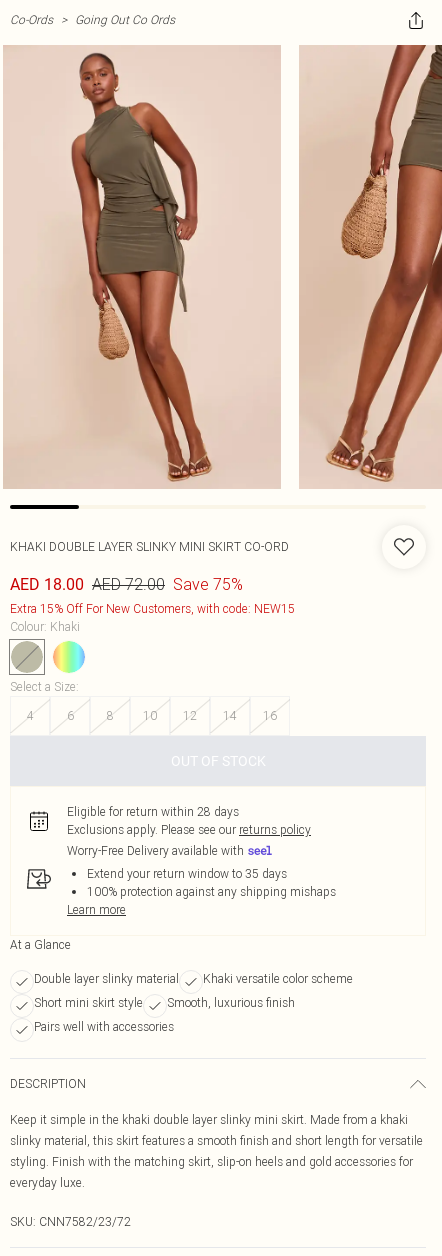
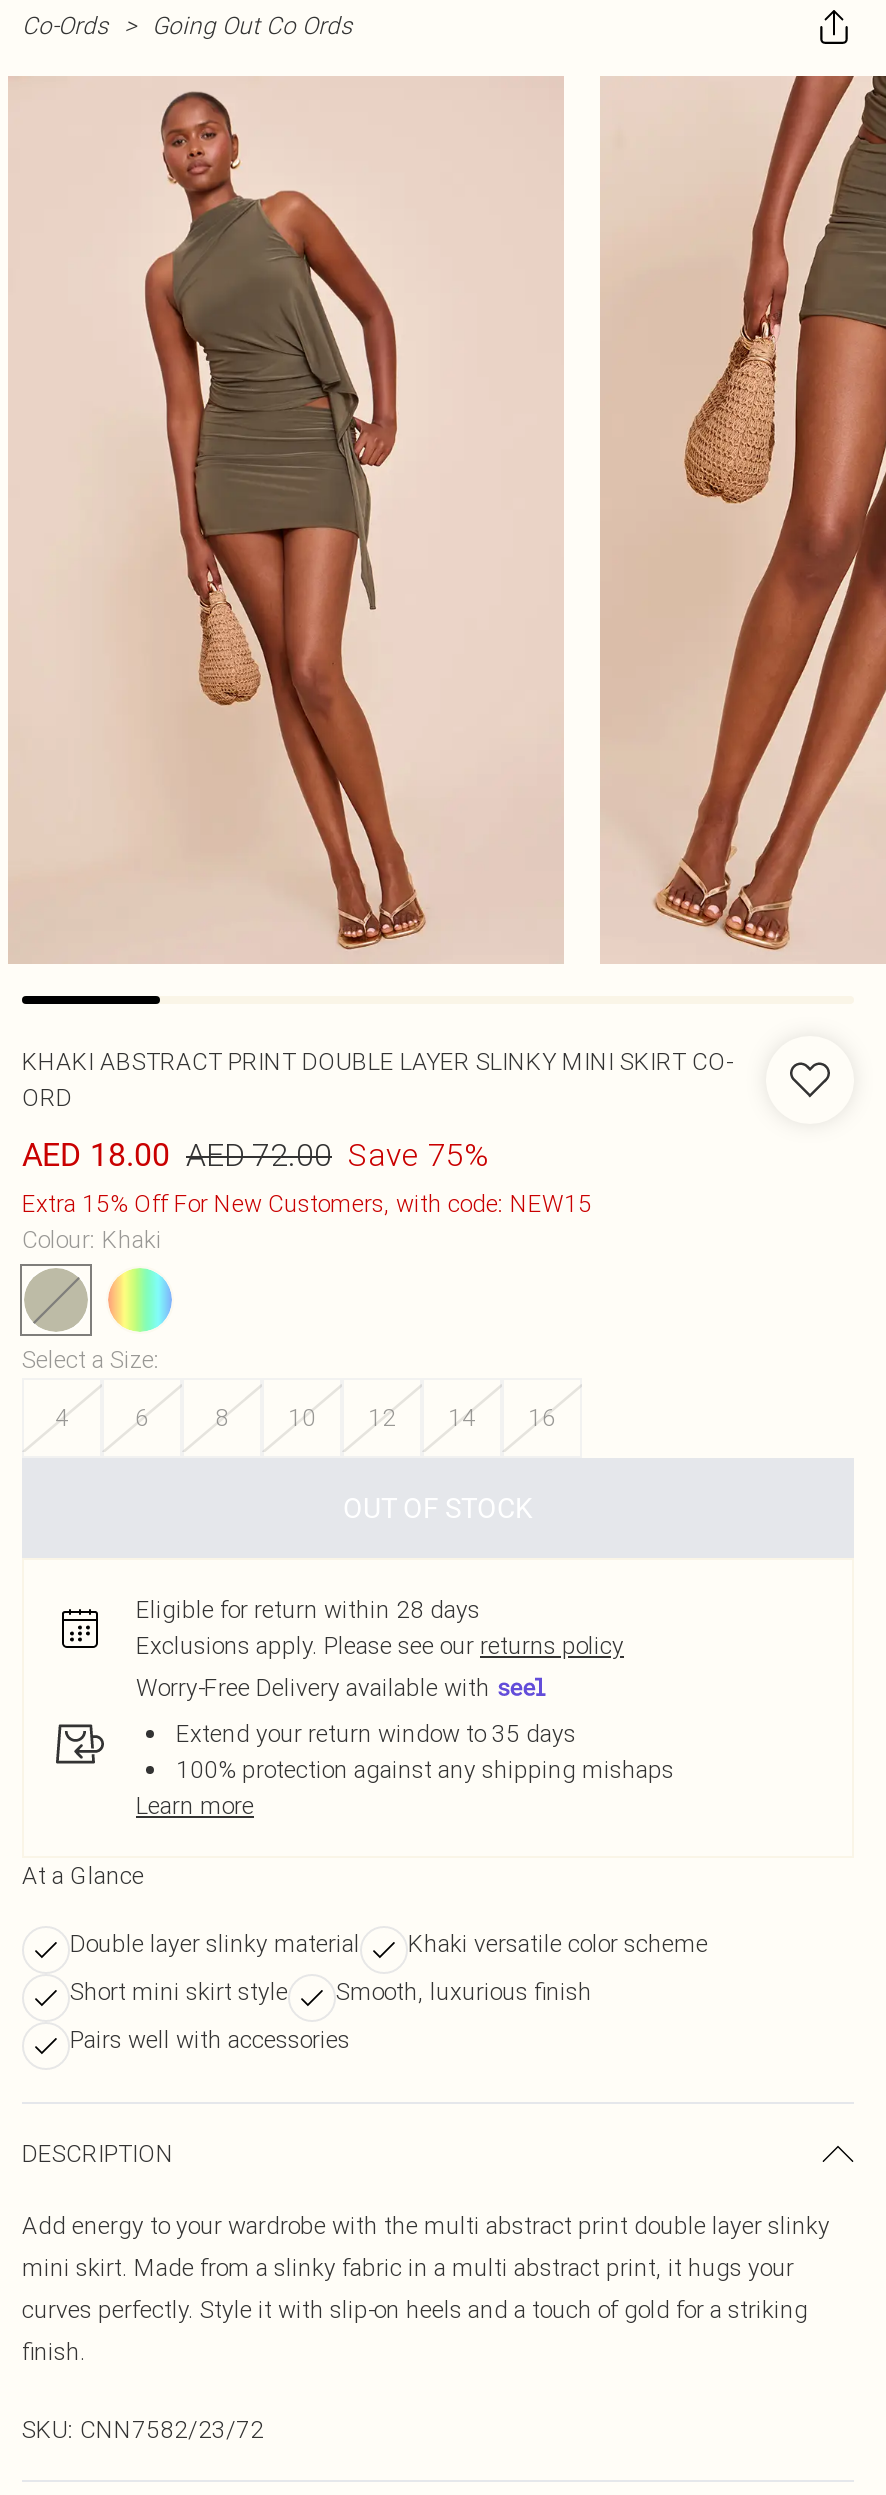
- KHAKI DOUBLE LAYER SLINKY MINI SKIRT CO-ORD
+ KHAKI ABSTRACT PRINT DOUBLE LAYER SLINKY MINI SKIRT CO-
+ ORD

- Keep it simple in the khaki double layer slinky mini skirt. Made from a khaki
- slinky material, this skirt features a smooth finish and short length for versatile
- styling. Finish with the matching skirt, slip-on heels and gold accessories for
- everyday luxe.
+ Add energy to your wardrobe with the multi abstract print double layer slinky
+ mini skirt. Made from a slinky fabric in a multi abstract print, it hugs your
+ curves perfectly. Style it with slip-on heels and a touch of gold for a striking
+ finish.
